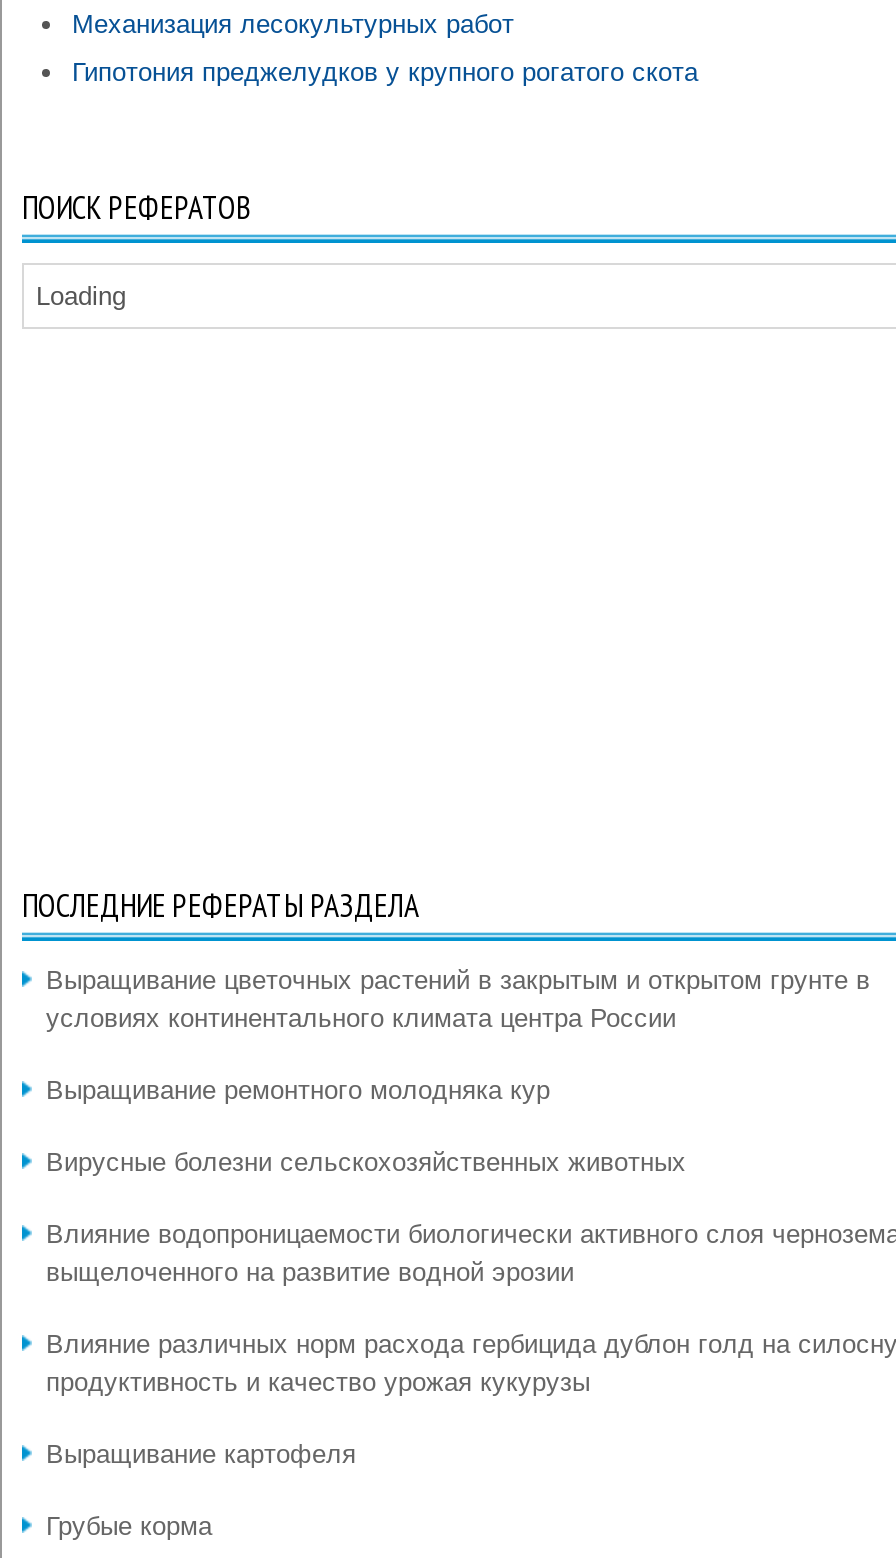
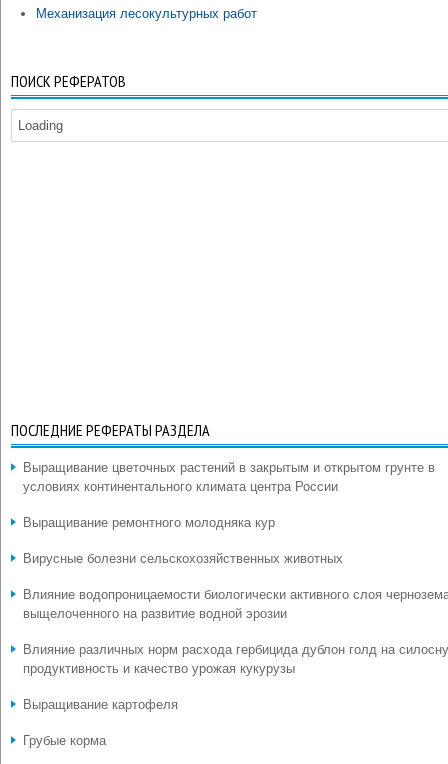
- Гипотония преджелудков у крупного рогатого скота
